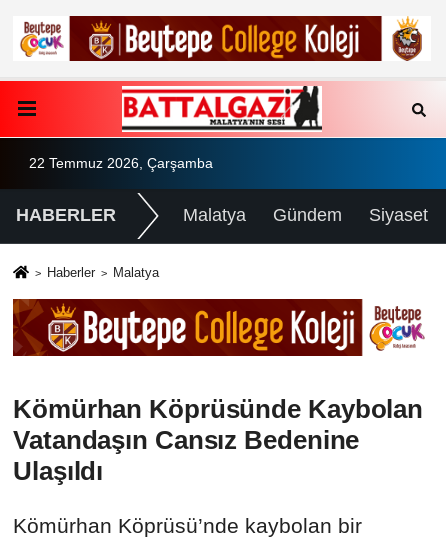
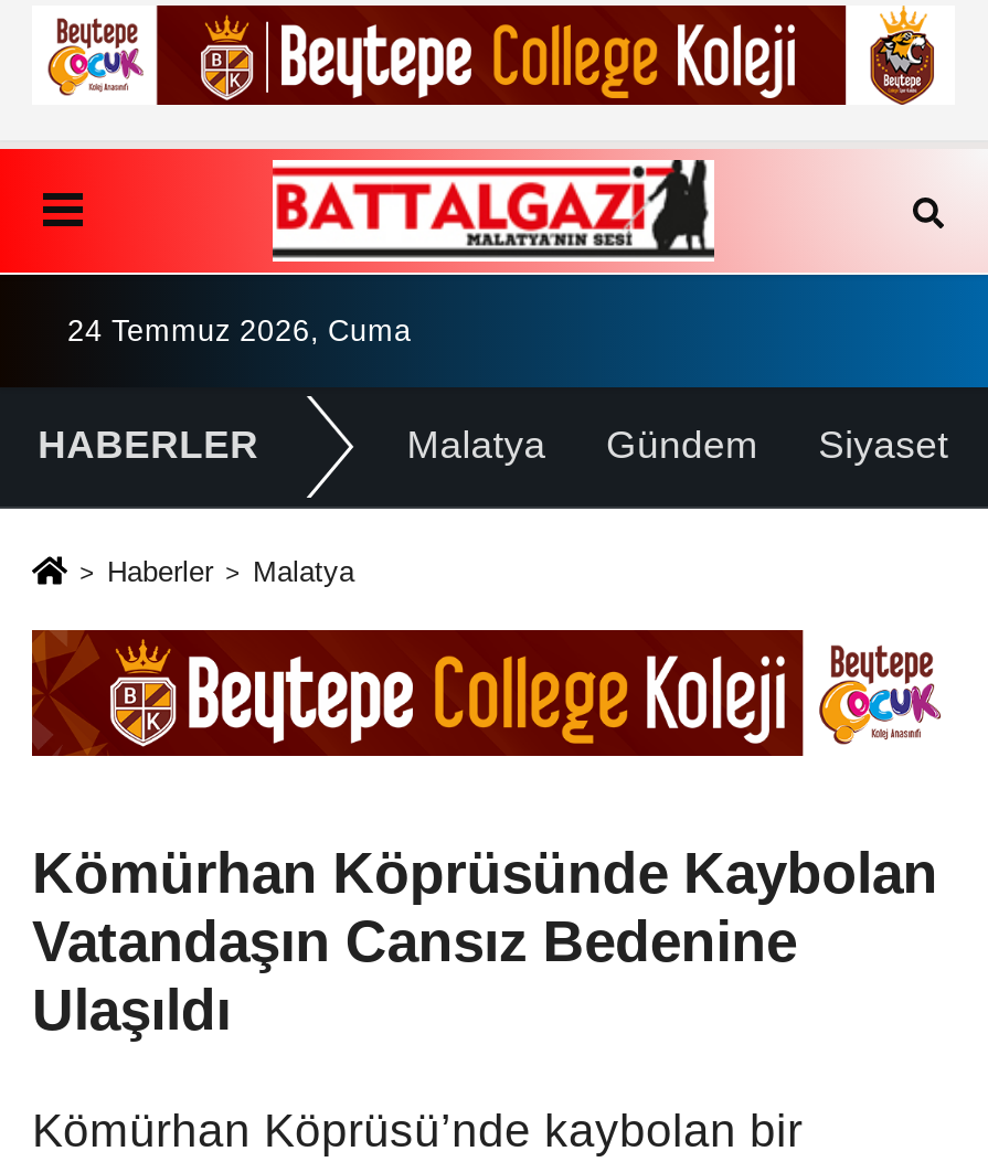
- 22 Temmuz 2026, Çarşamba
+ 24 Temmuz 2026, Cuma
